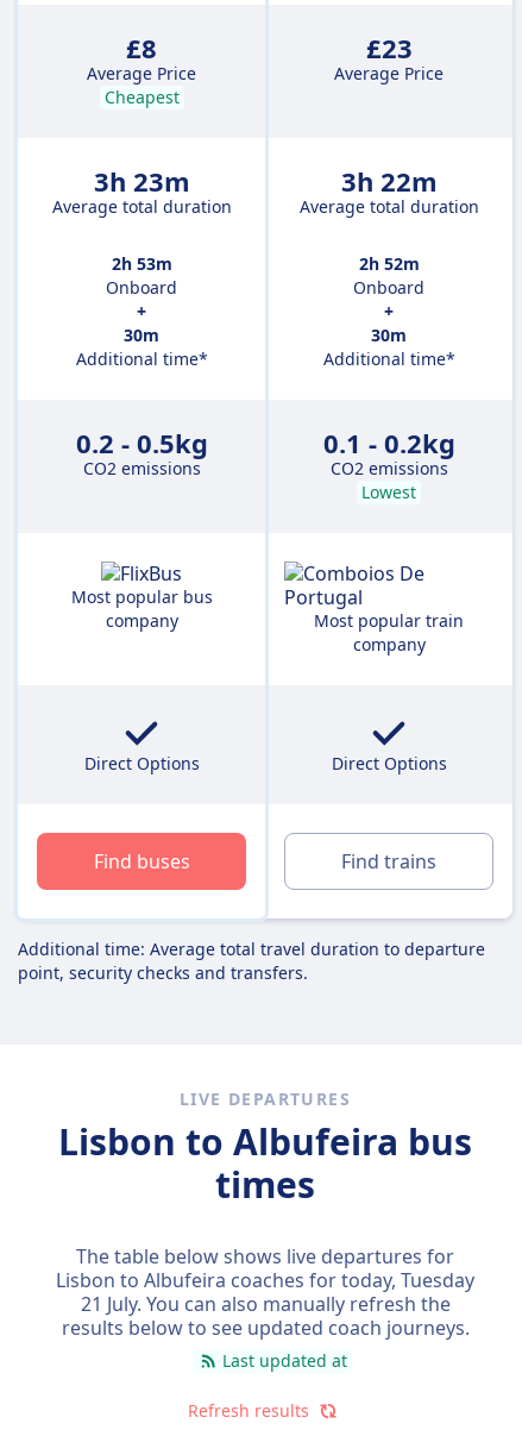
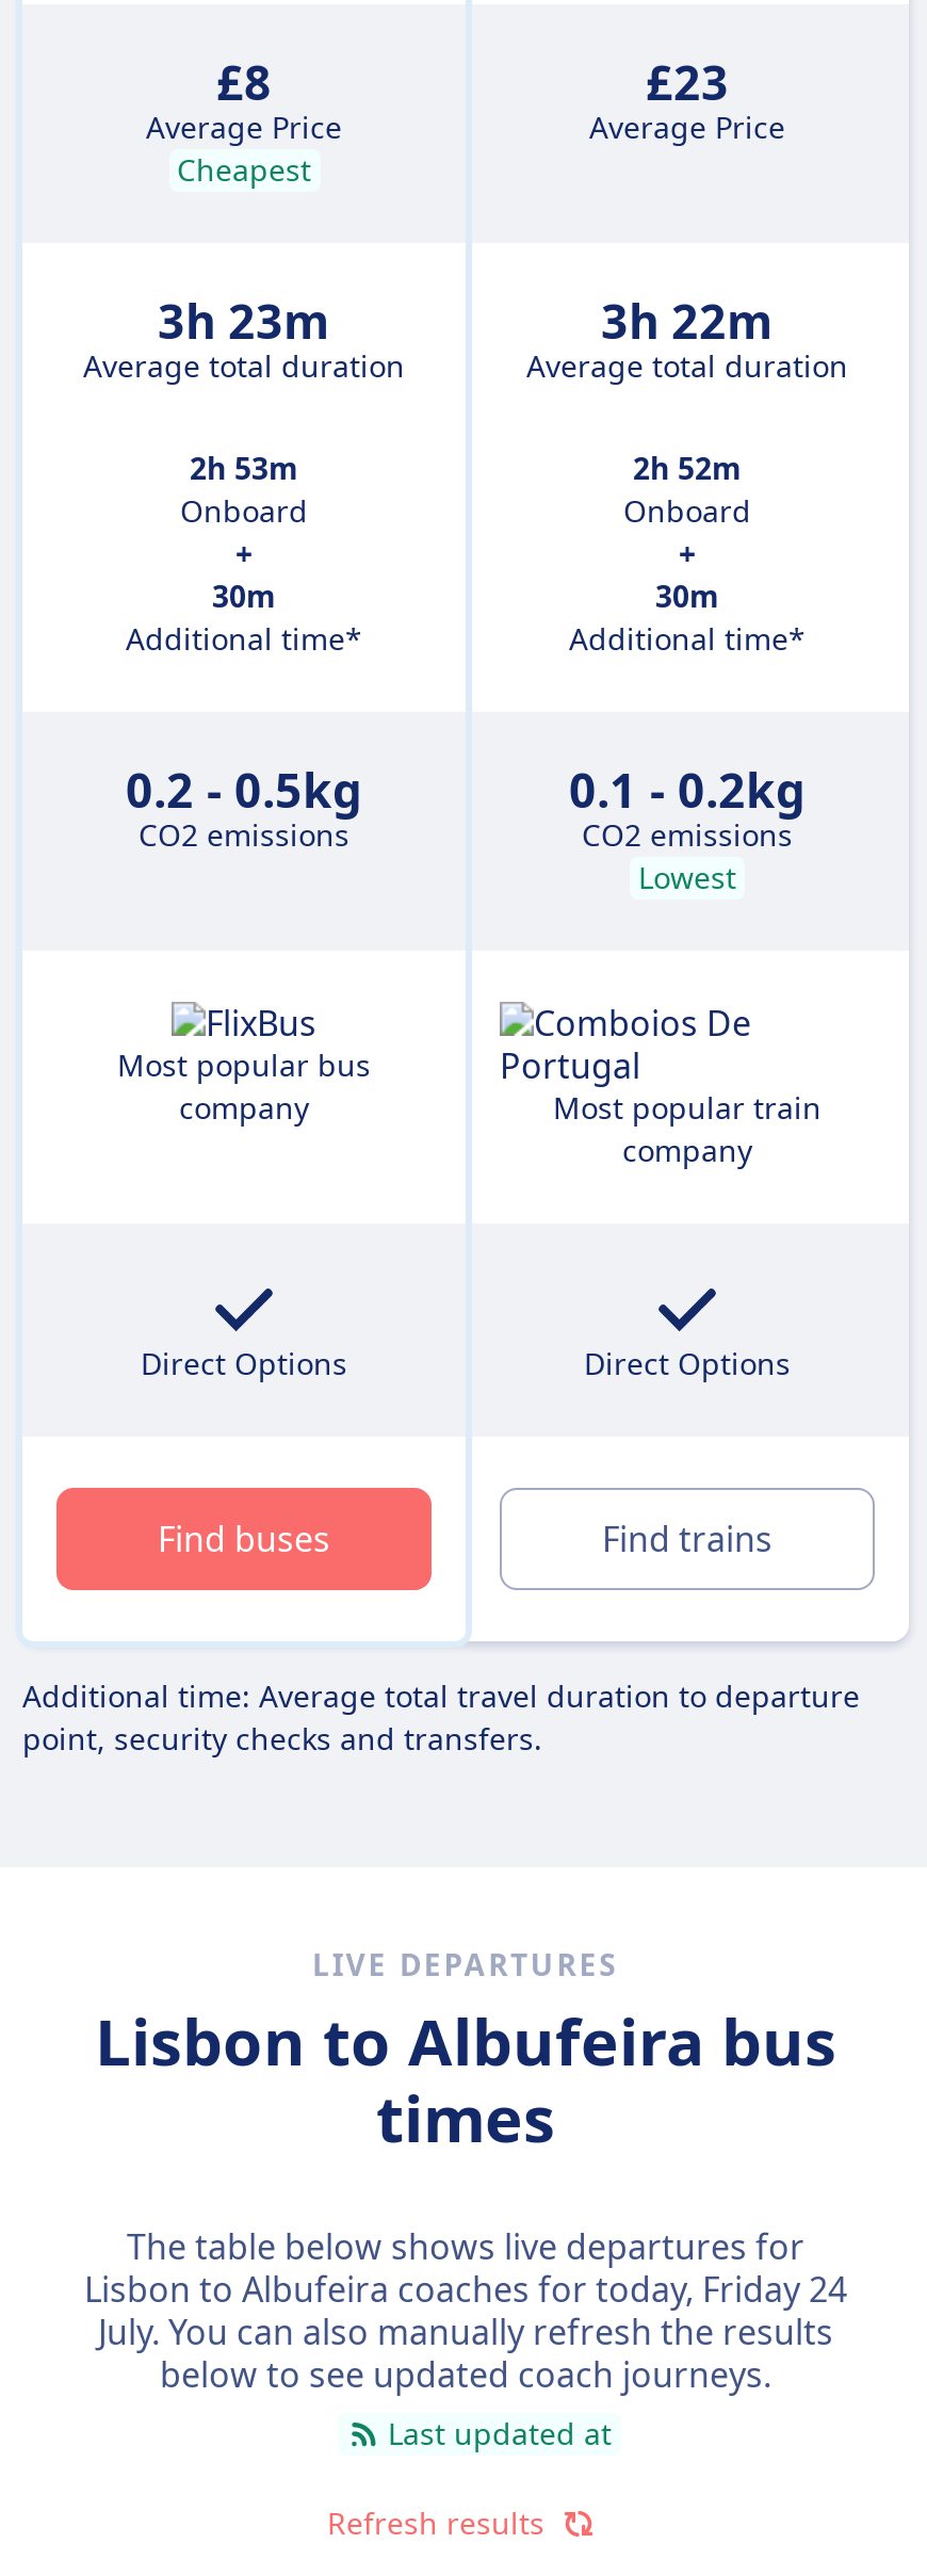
- Lisbon to Albufeira coaches for today, Tuesday
- 21 July. You can also manually refresh the
- results below to see updated coach journeys.
+ Lisbon to Albufeira coaches for today, Friday 24
+ July. You can also manually refresh the results
+ below to see updated coach journeys.
